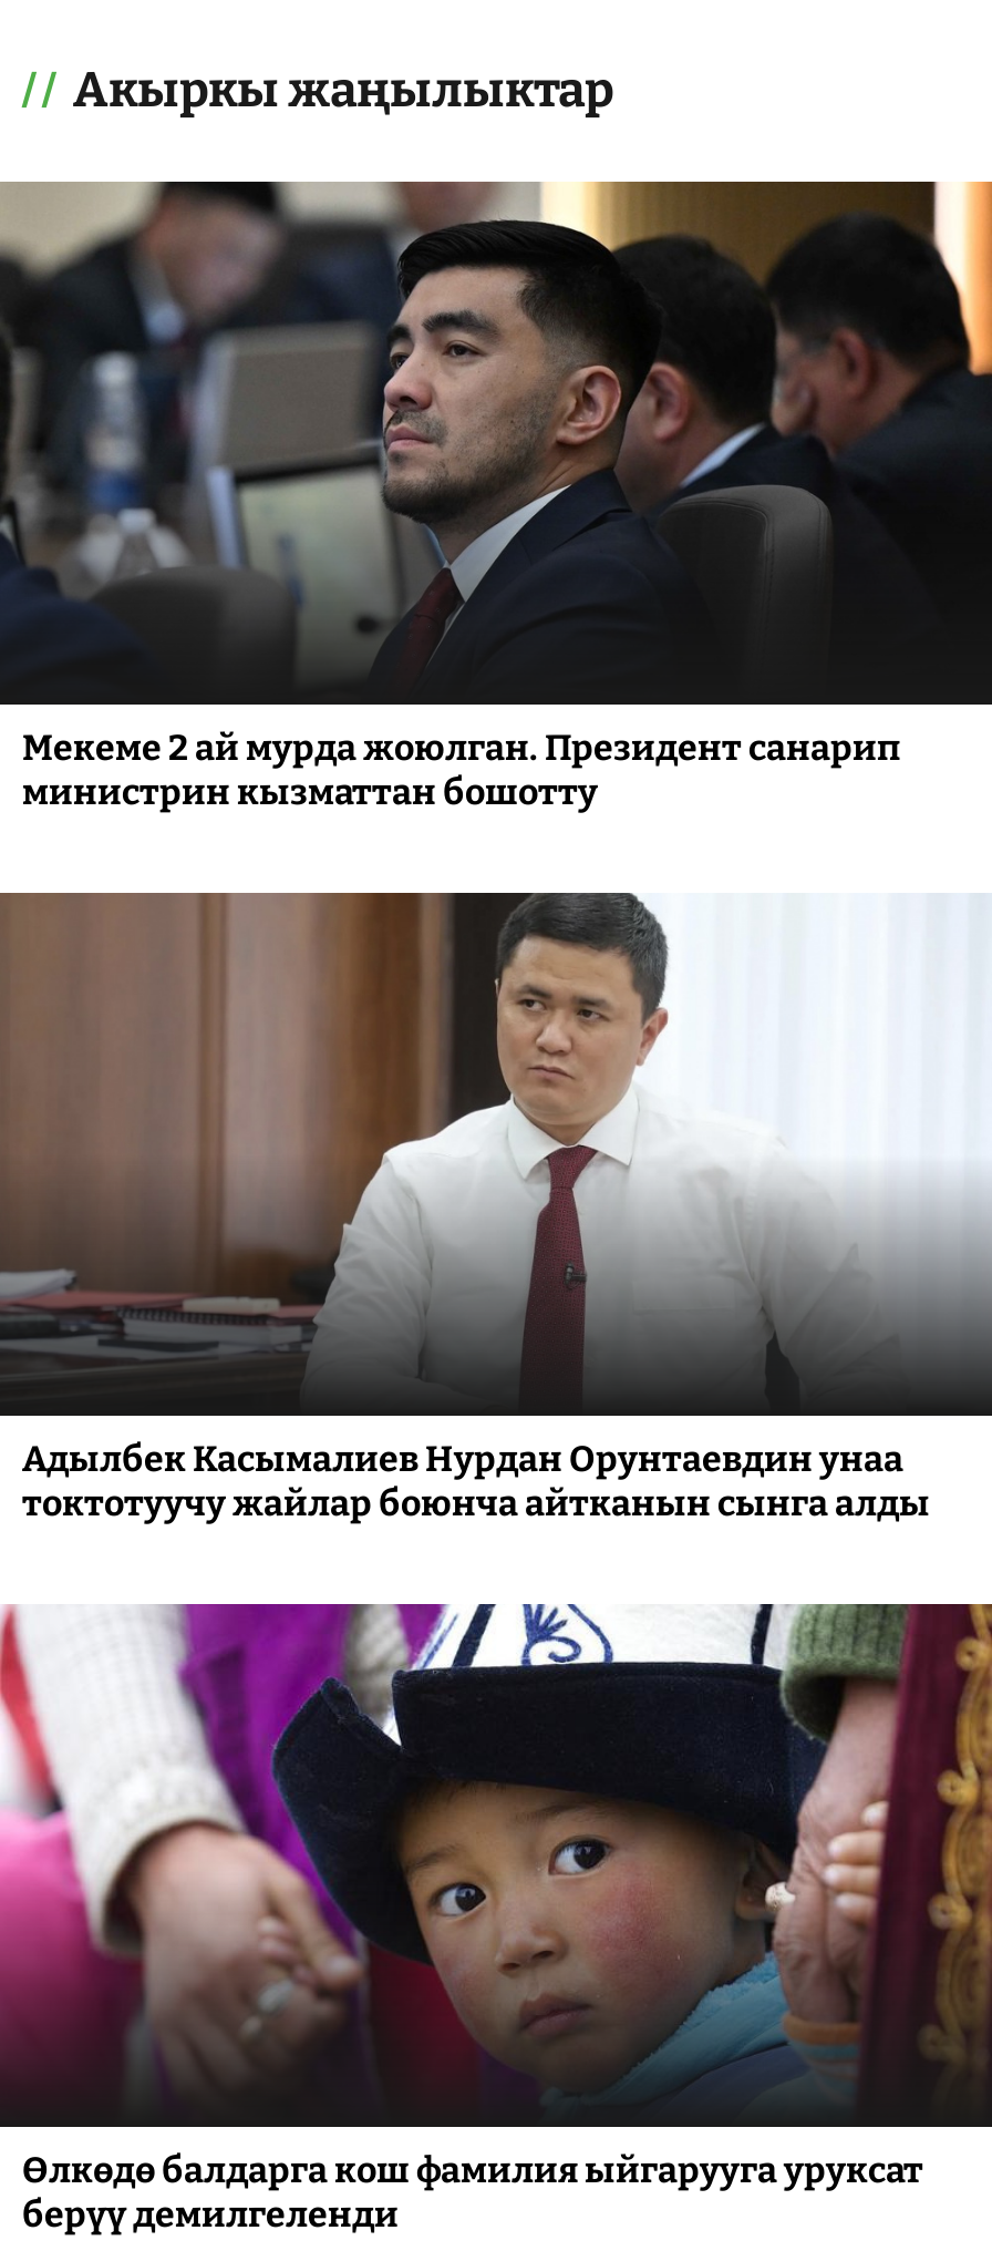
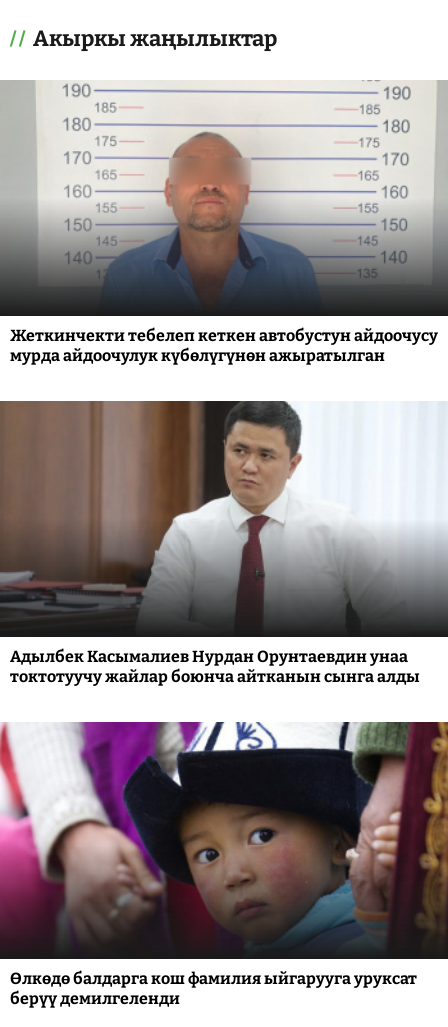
- [image]
- Мекеме 2 ай мурда жоюлган. Президент санарип
- министрин кызматтан бошотту
+ [image]
+ Жеткинчекти тебелеп кеткен автобустун айдоочусу
+ мурда айдоочулук күбөлүгүнөн ажыратылган
